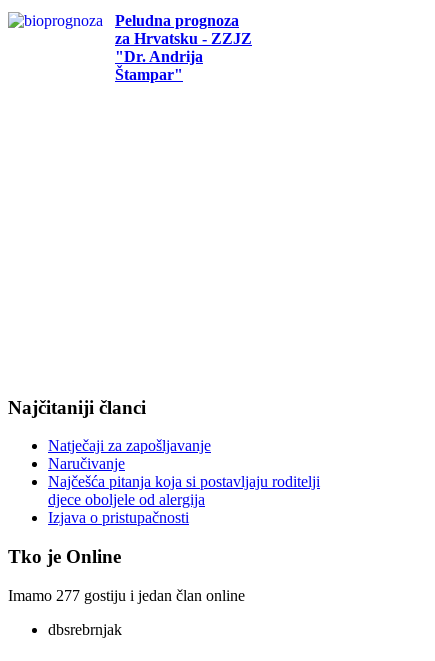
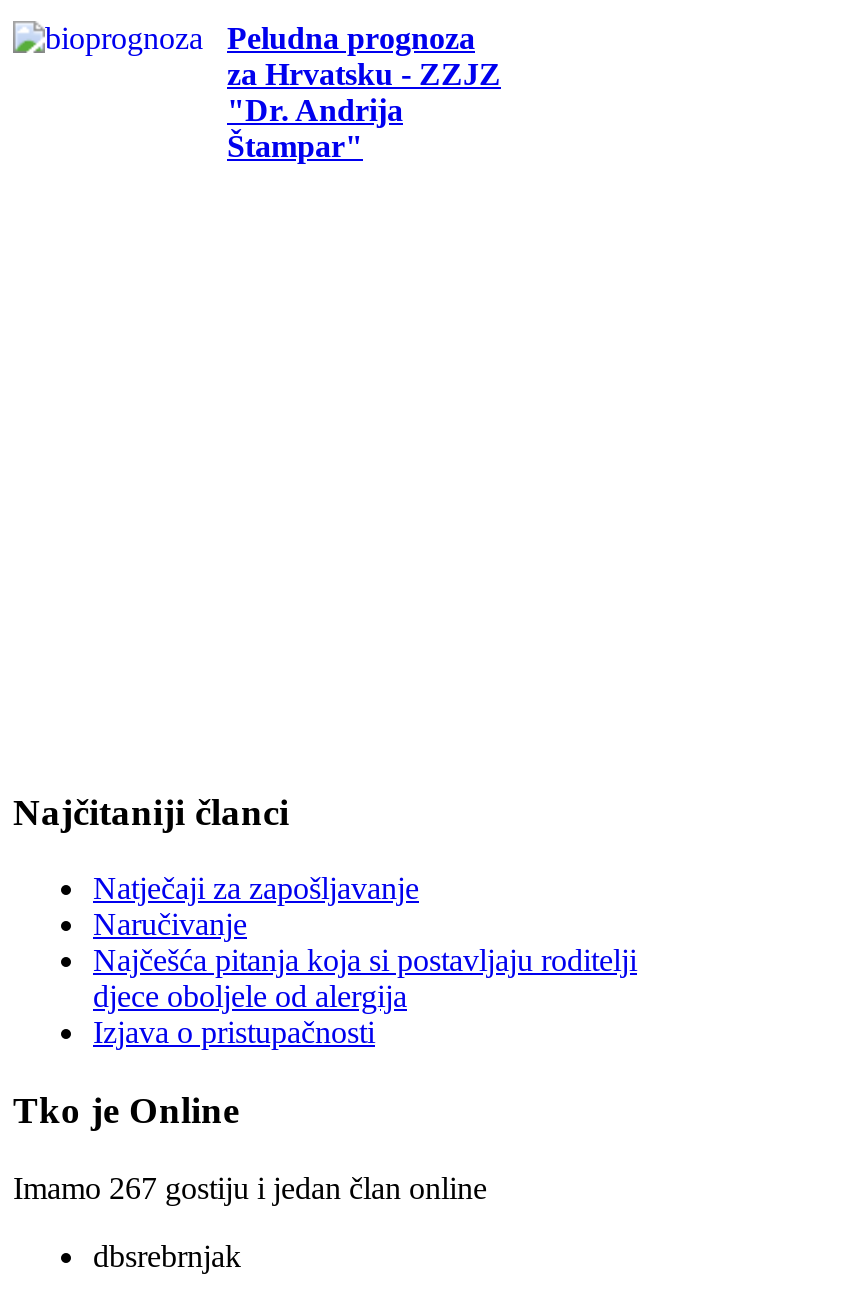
- Imamo 277 gostiju i jedan član online
+ Imamo 267 gostiju i jedan član online
